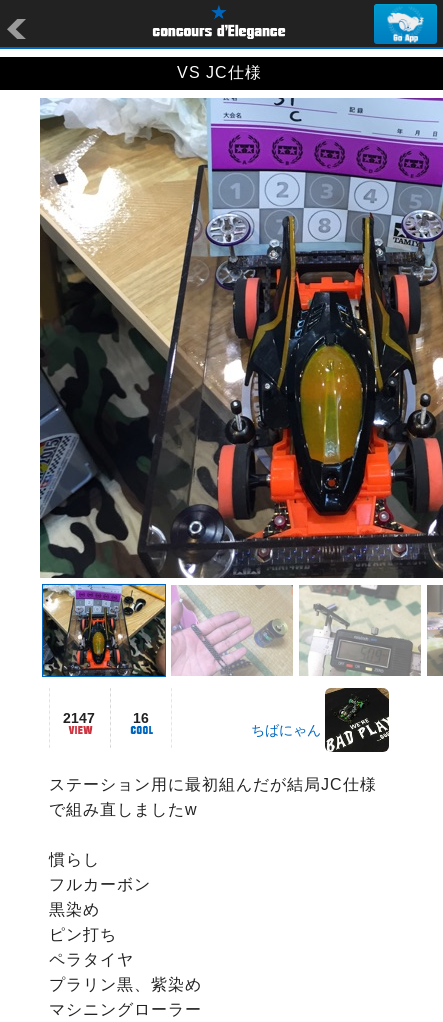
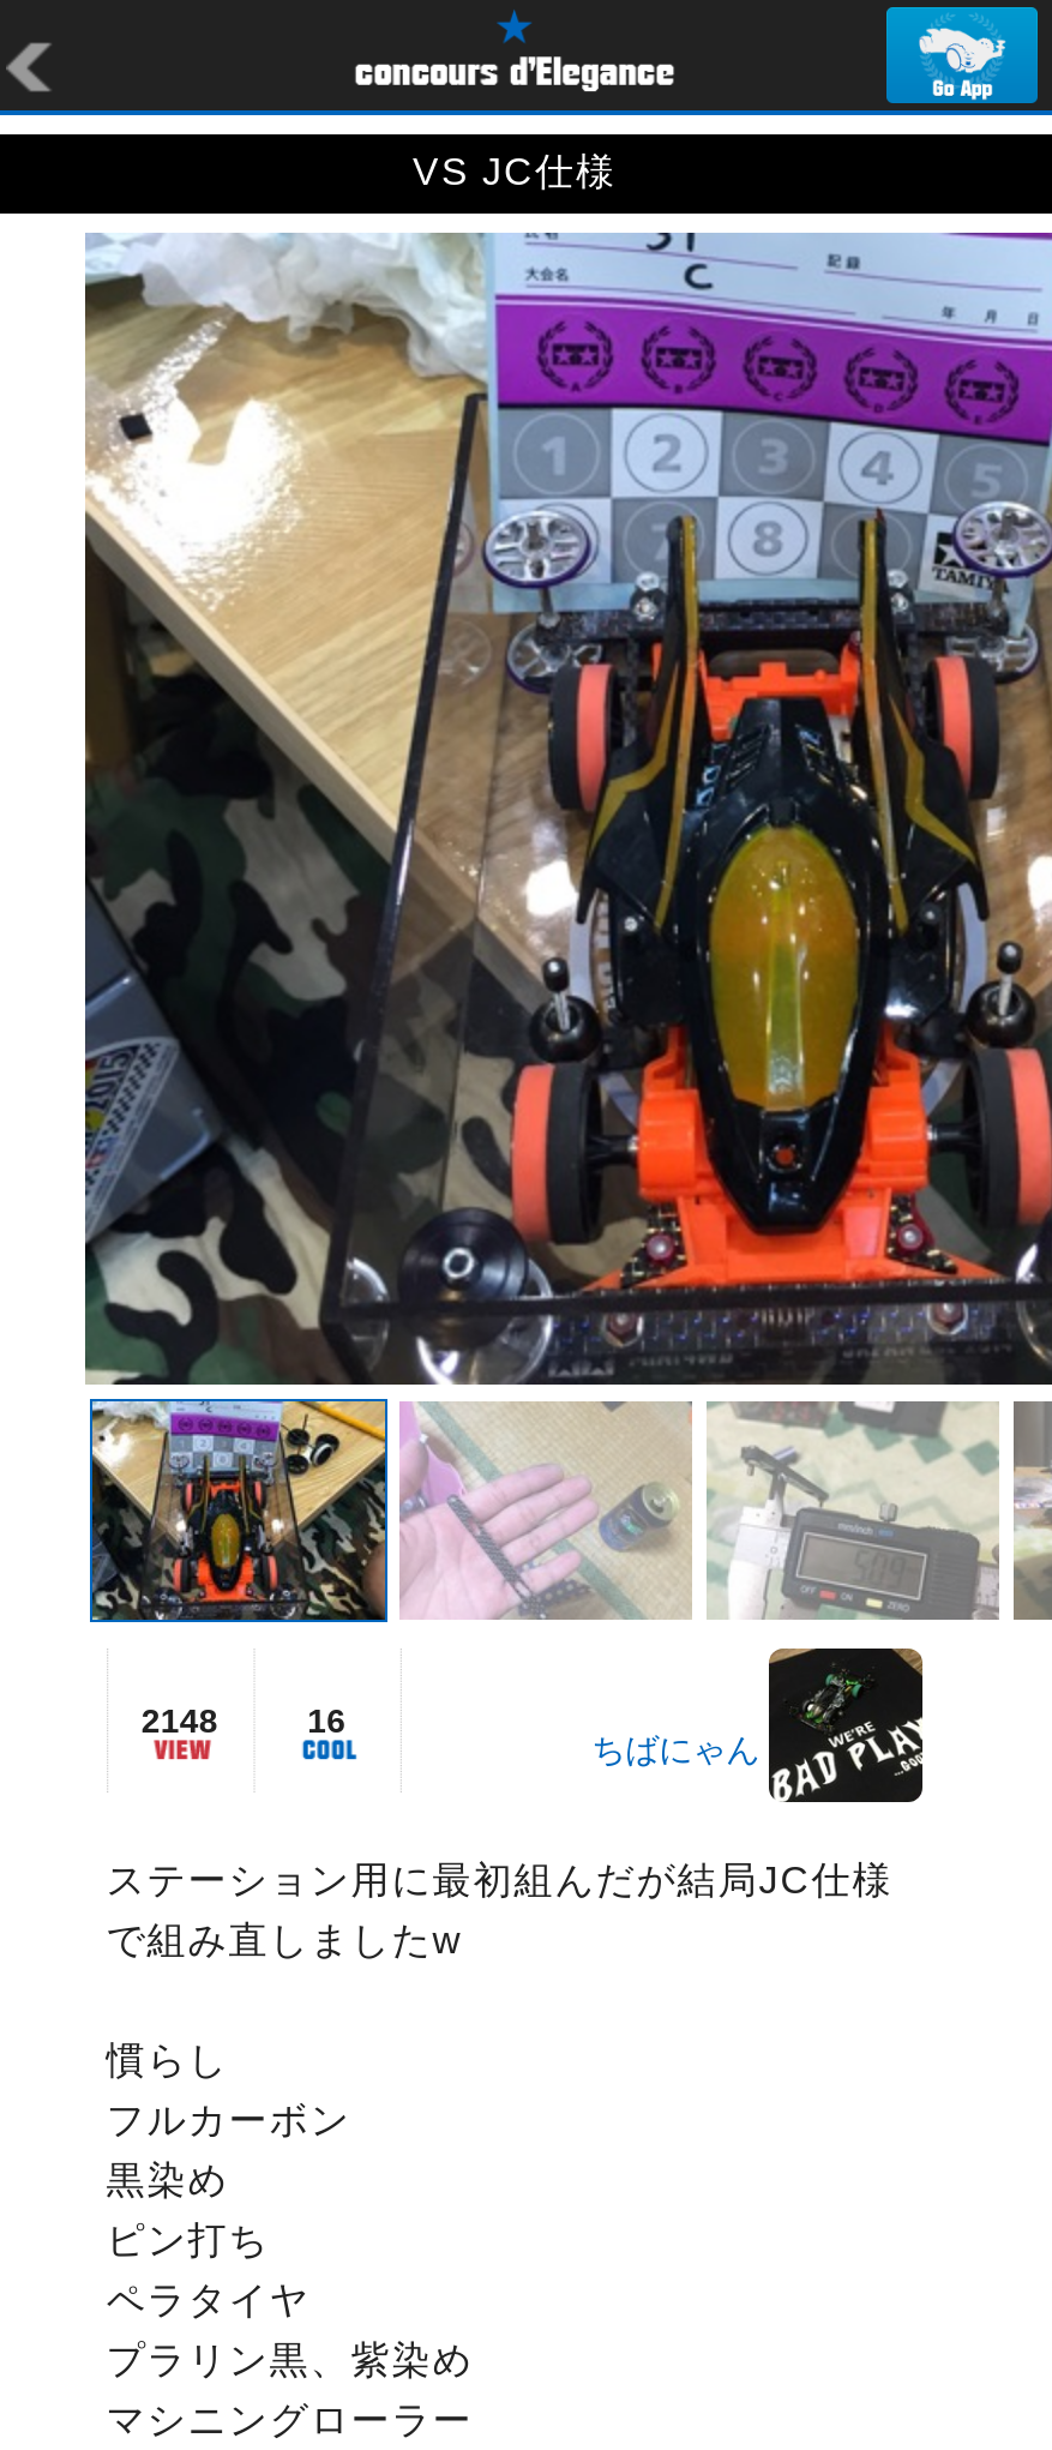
- 2147
+ 2148
